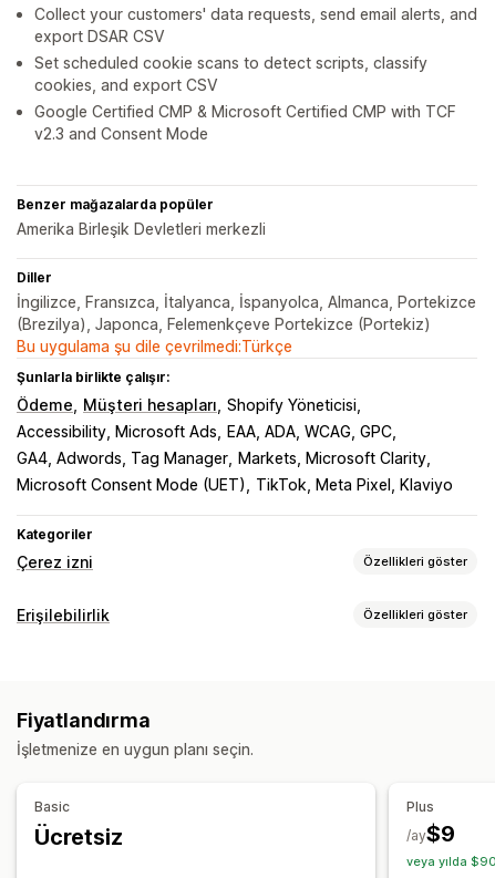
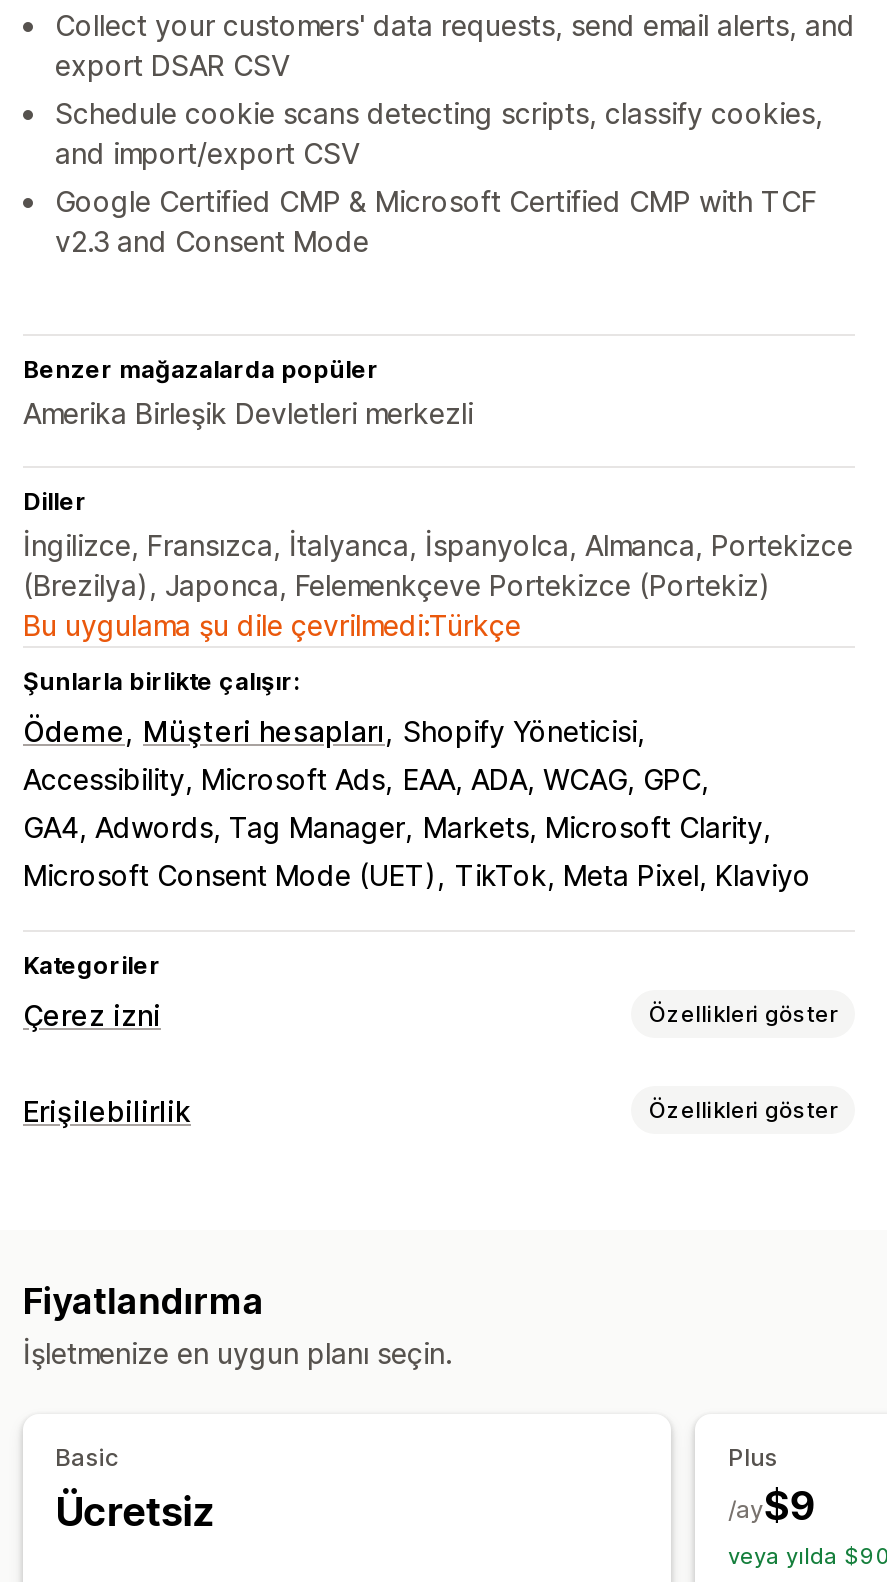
- Set scheduled cookie scans to detect scripts, classify
- cookies, and export CSV
+ Schedule cookie scans detecting scripts, classify cookies,
+ and import/export CSV
